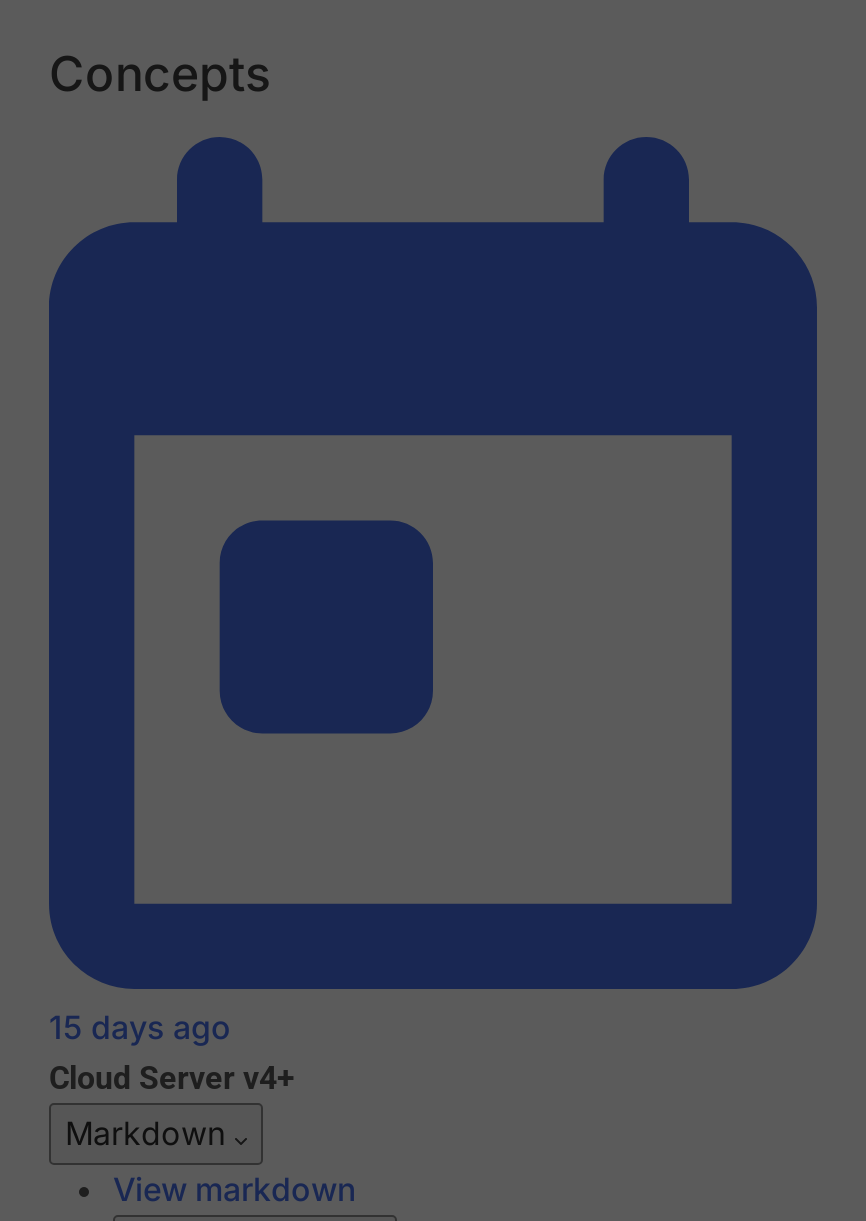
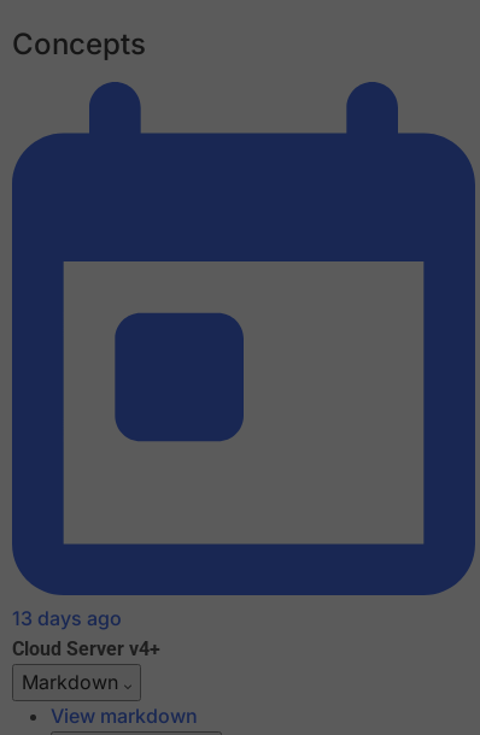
- 15 days ago
+ 13 days ago
